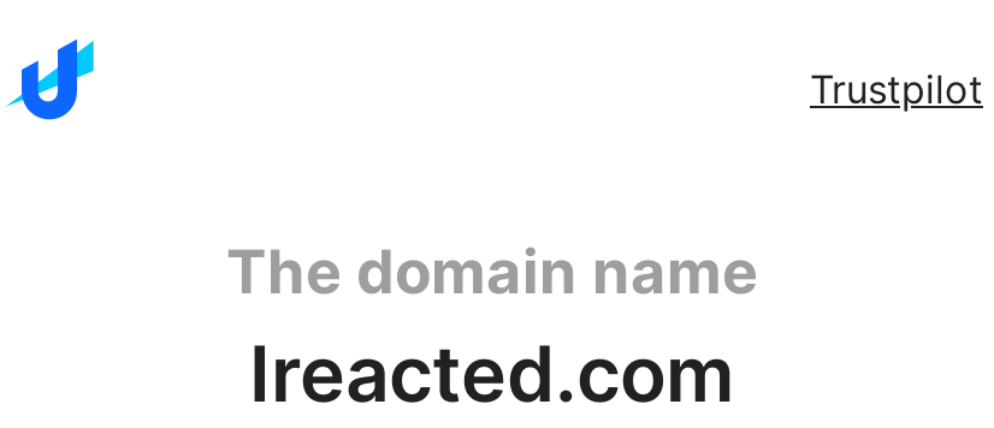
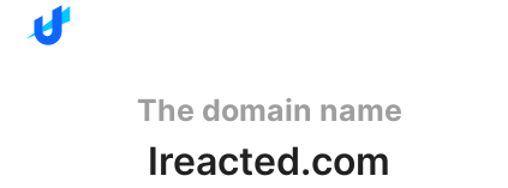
- Trustpilot
